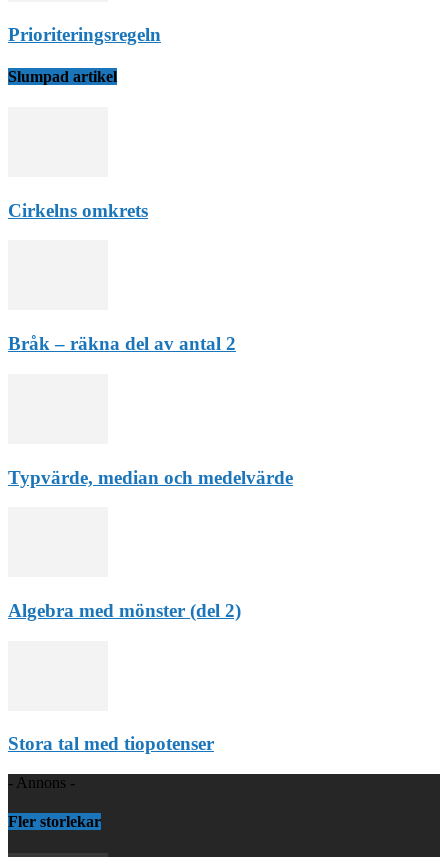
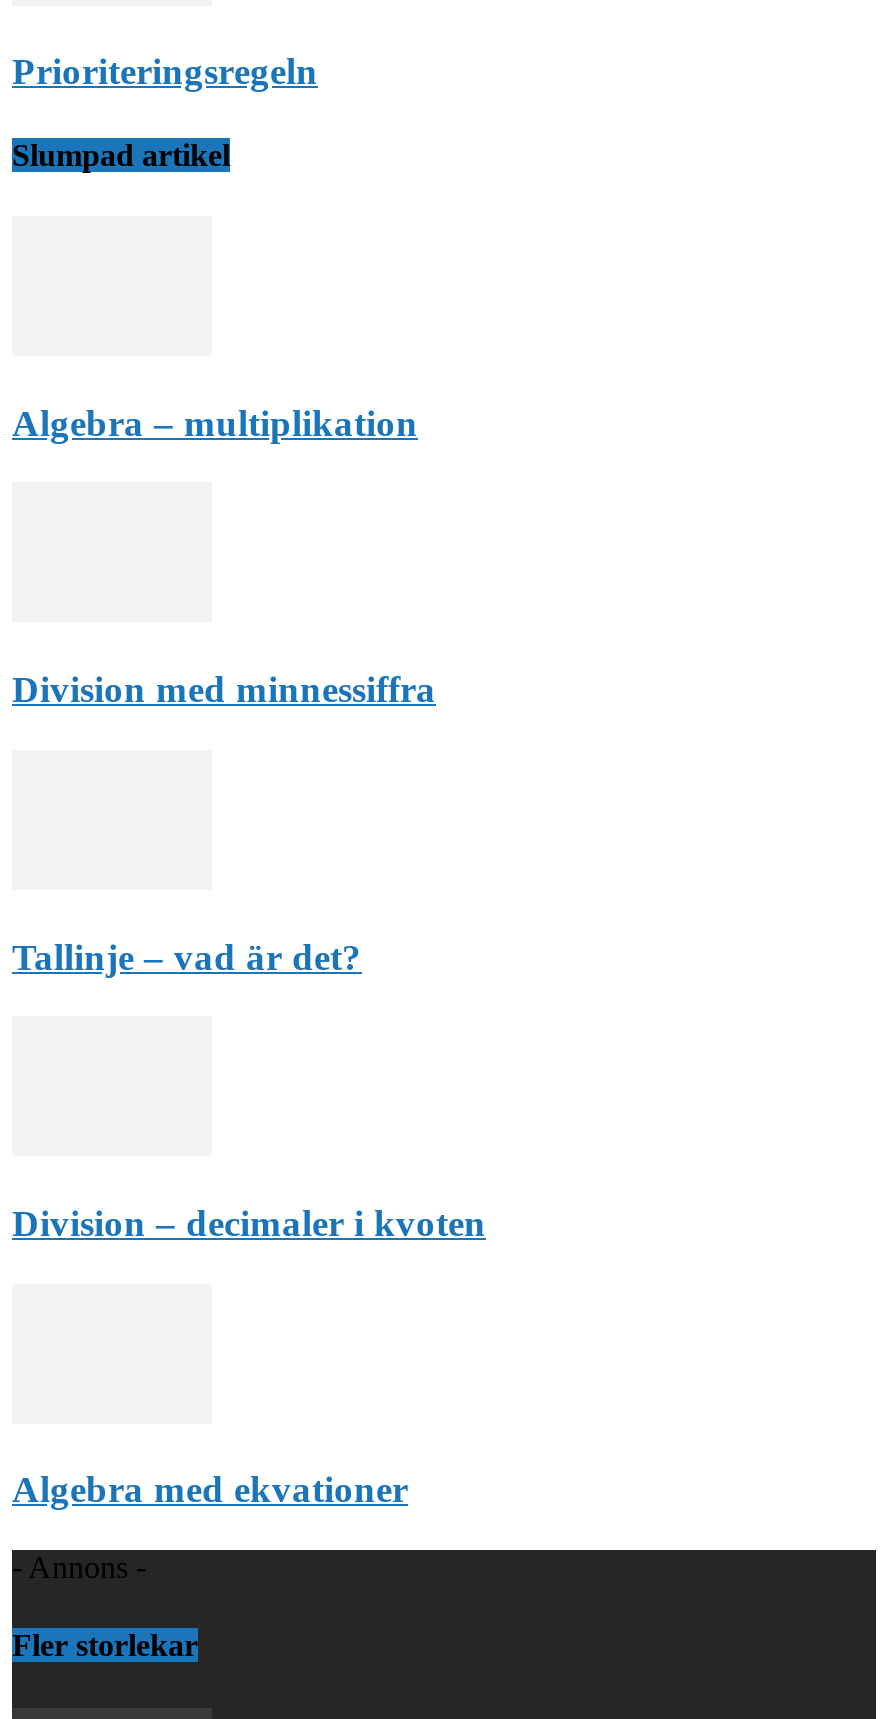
- Cirkelns omkrets
+ Algebra – multiplikation

- Bråk – räkna del av antal 2
+ Division med minnessiffra

- Typvärde, median och medelvärde
+ Tallinje – vad är det?

- Algebra med mönster (del 2)
+ Division – decimaler i kvoten

- Stora tal med tiopotenser
+ Algebra med ekvationer
